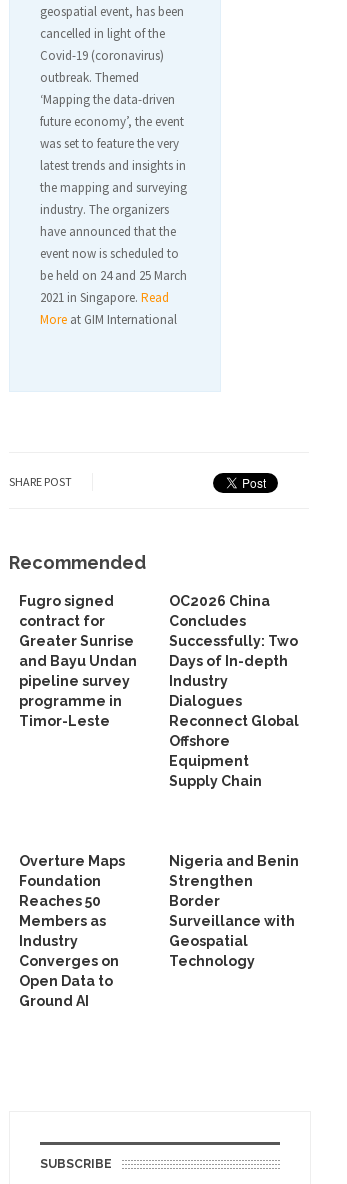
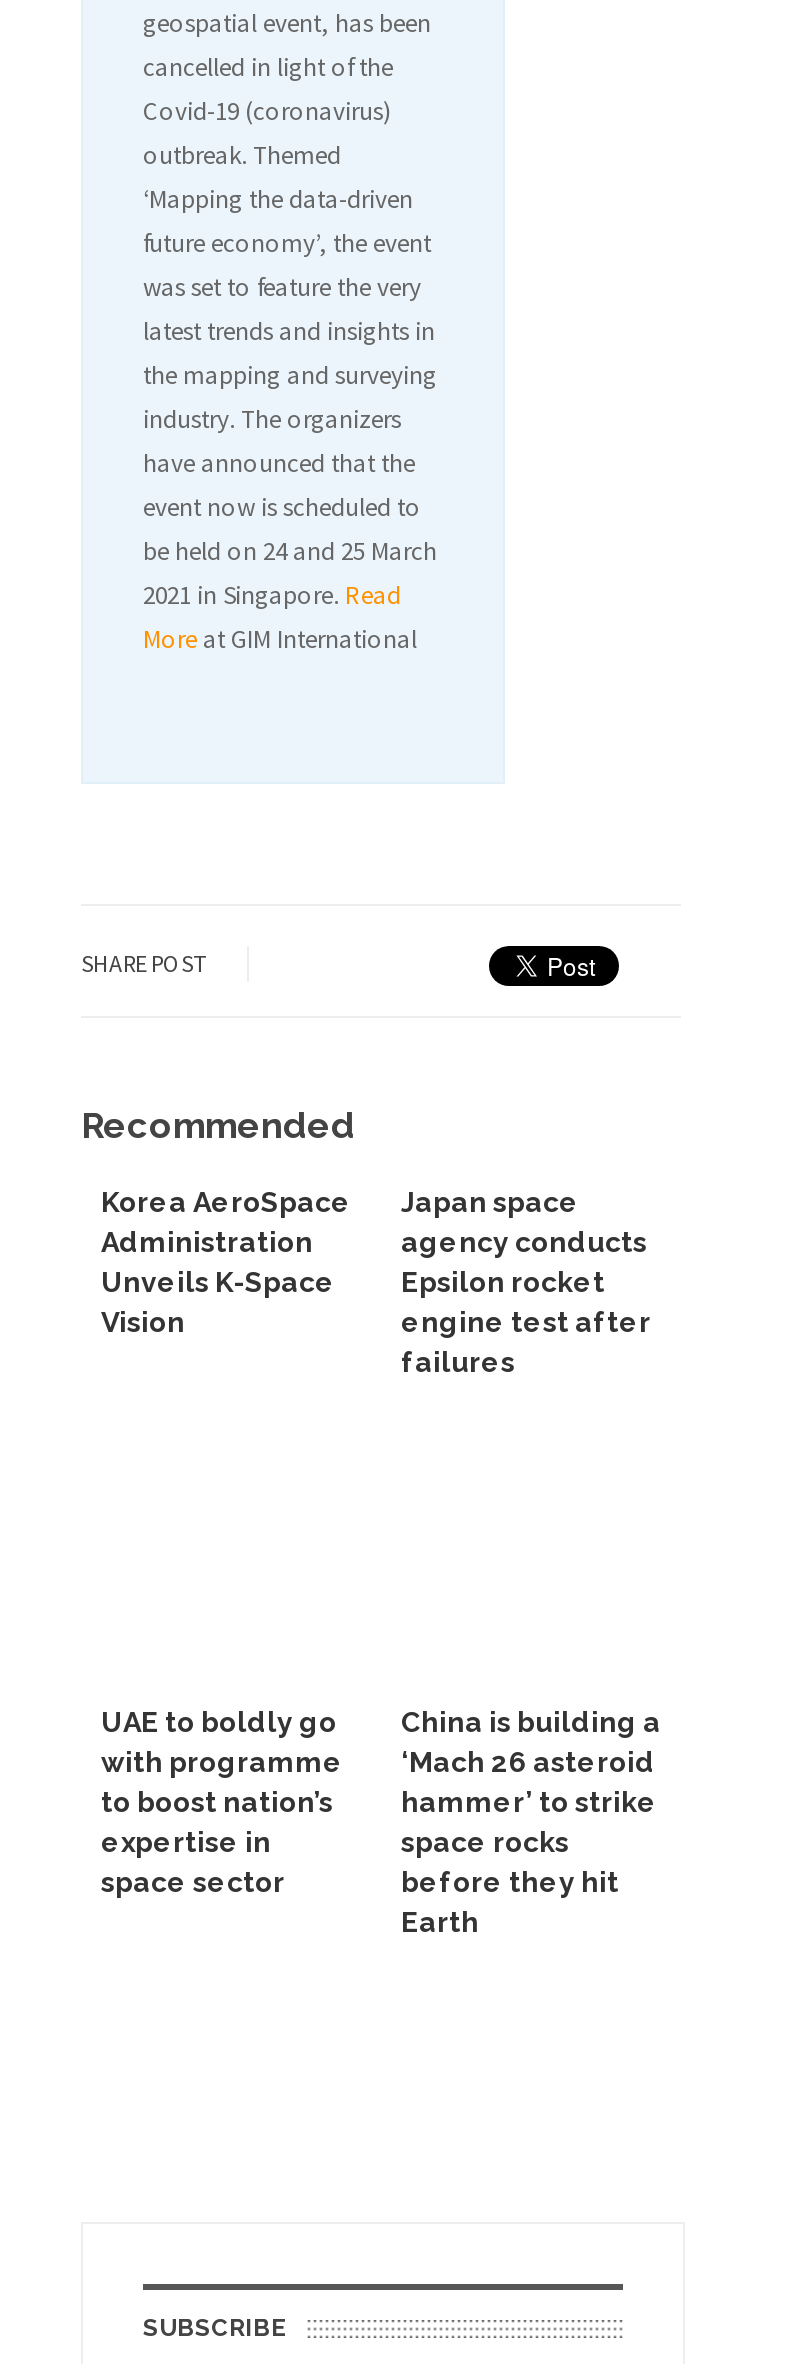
- Fugro signed
- contract for
- Greater Sunrise
- and Bayu Undan
- pipeline survey
- programme in
- Timor-Leste
+ Korea AeroSpace
+ Administration
+ Unveils K-Space
+ Vision

- OC2026 China
- Concludes
- Successfully: Two
- Days of In-depth
- Industry
- Dialogues
- Reconnect Global
- Offshore
- Equipment
- Supply Chain
+ Japan space
+ agency conducts
+ Epsilon rocket
+ engine test after
+ failures

- Overture Maps
- Foundation
- Reaches 50
- Members as
- Industry
- Converges on
- Open Data to
- Ground AI
+ UAE to boldly go
+ with programme
+ to boost nation’s
+ expertise in
+ space sector

- Nigeria and Benin
- Strengthen
- Border
- Surveillance with
- Geospatial
- Technology
+ China is building a
+ ‘Mach 26 asteroid
+ hammer’ to strike
+ space rocks
+ before they hit
+ Earth
